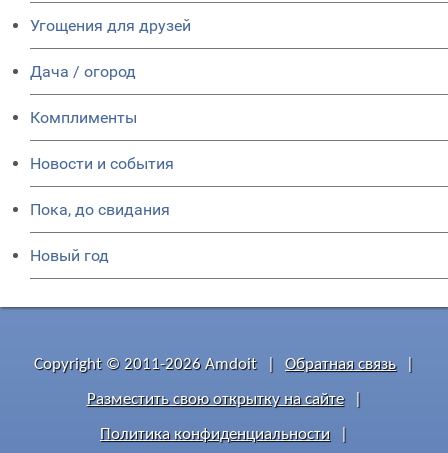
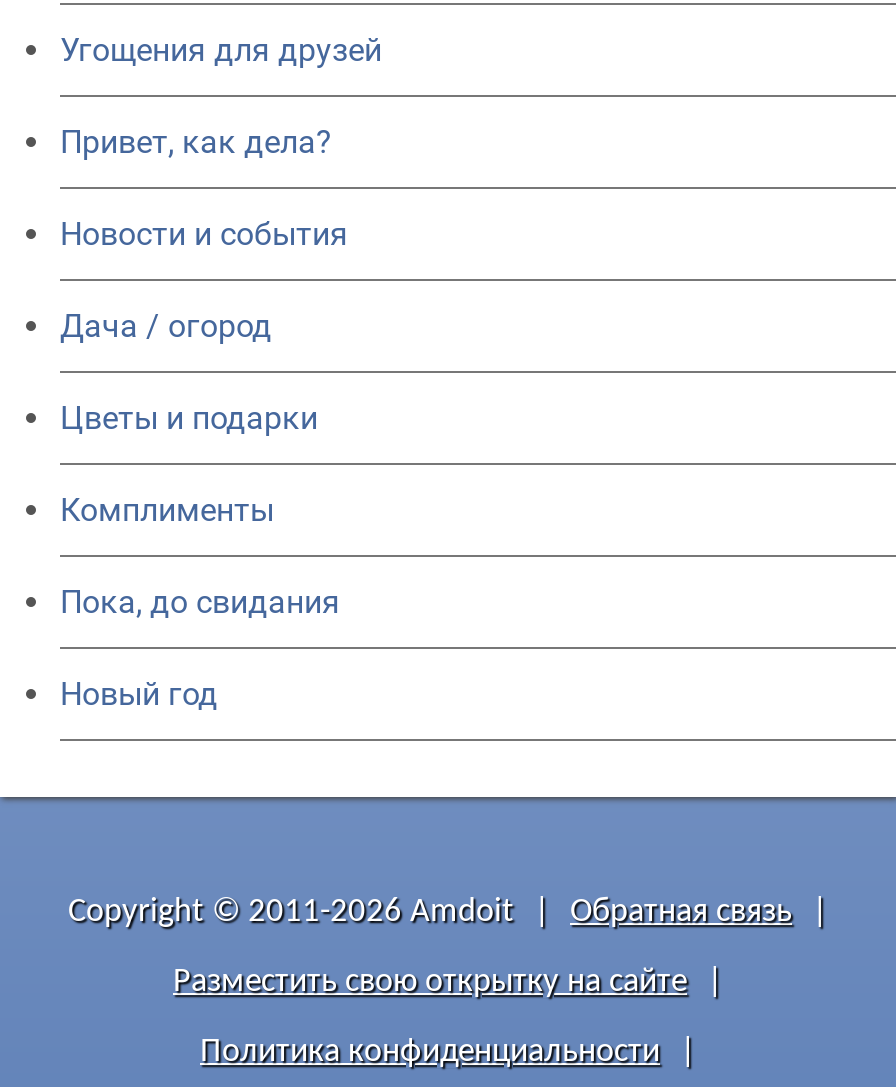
+ Привет, как дела?

+ Цветы и подарки

moved down: Комплименты

moved up: Новости и события
